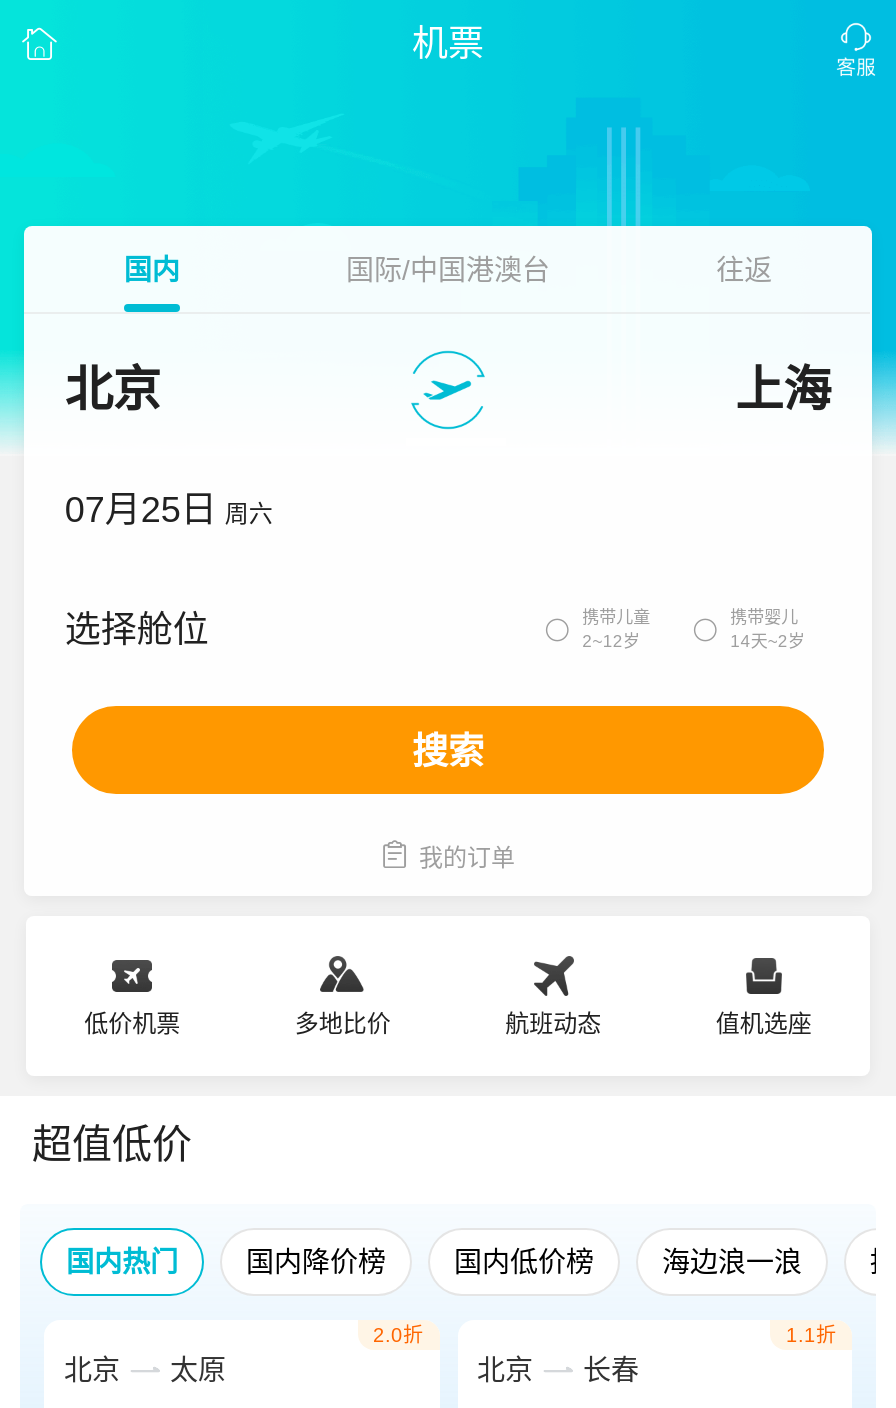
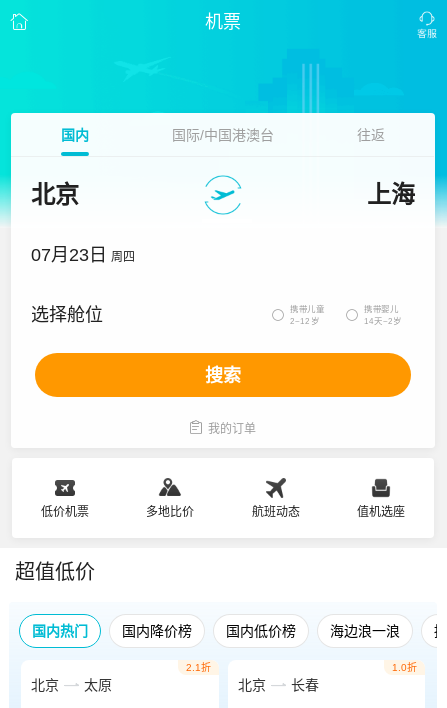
- 07月25日 周六
+ 07月23日 周四

- 2.0折
+ 2.1折

- 1.1折
+ 1.0折
